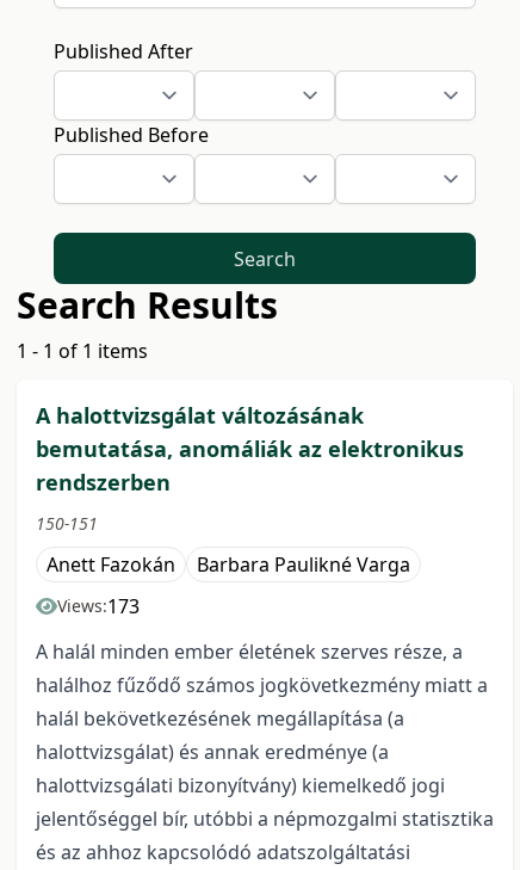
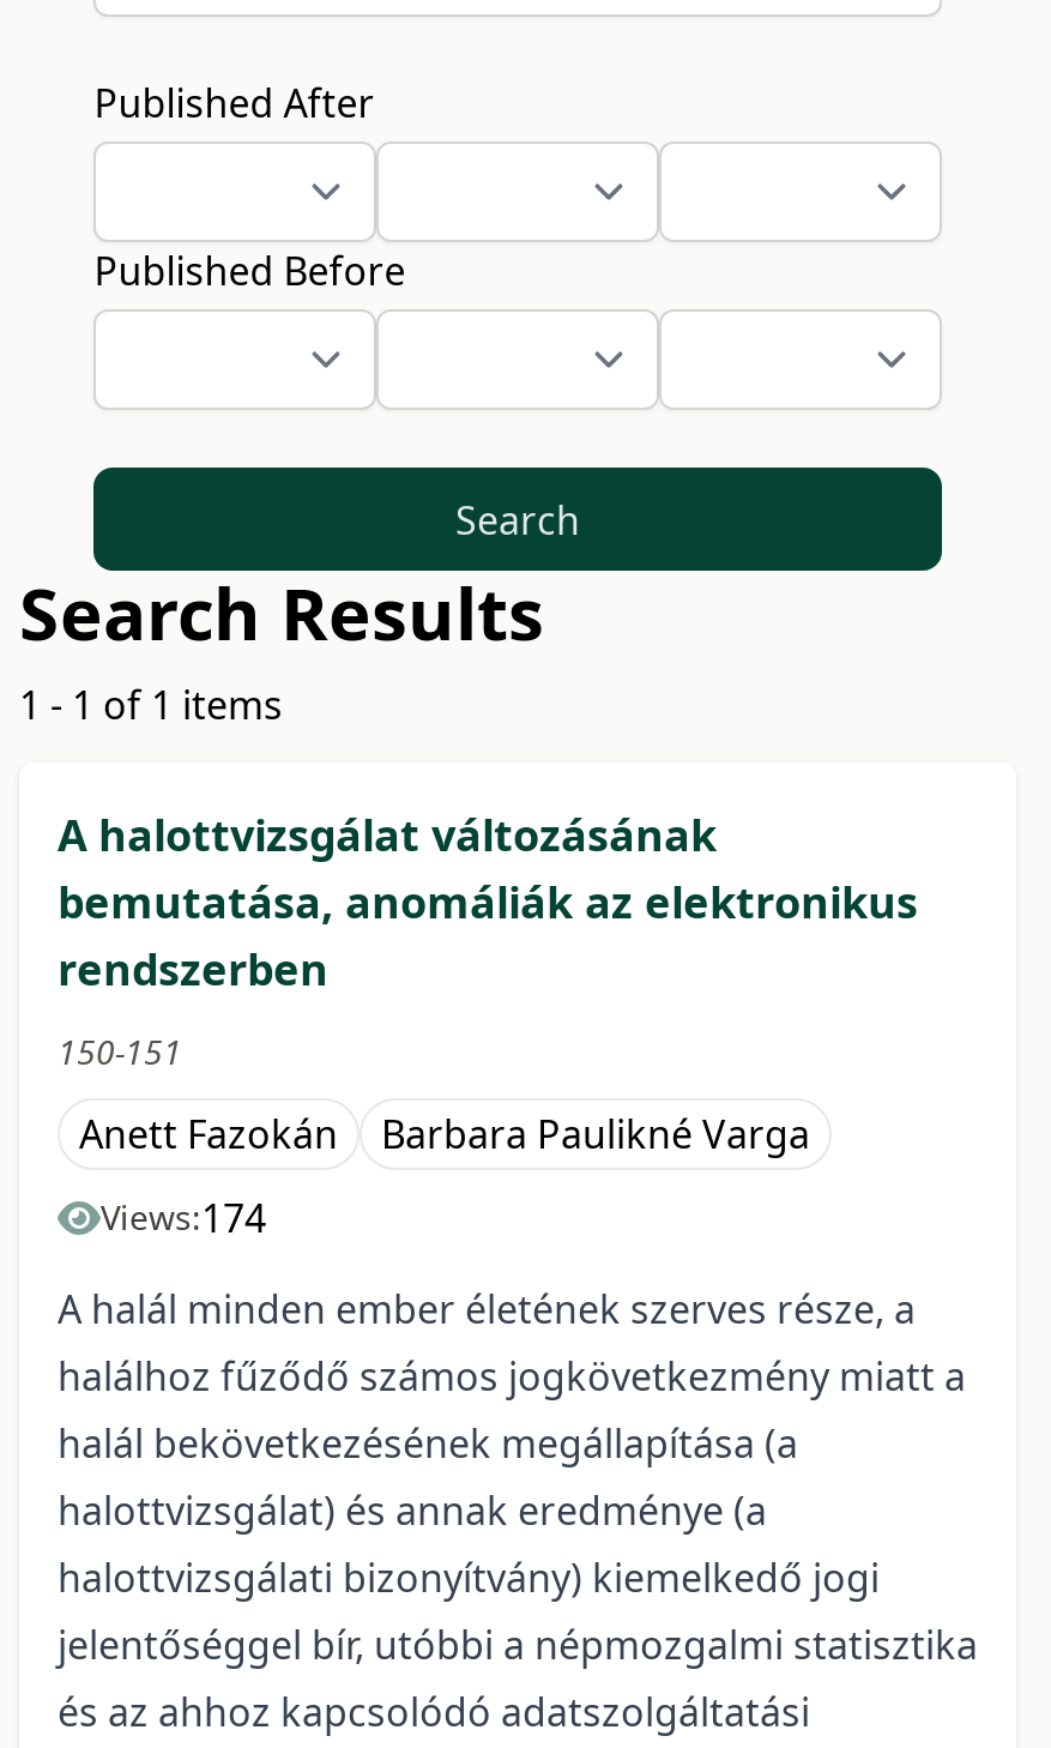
- Views:173
+ Views:174
